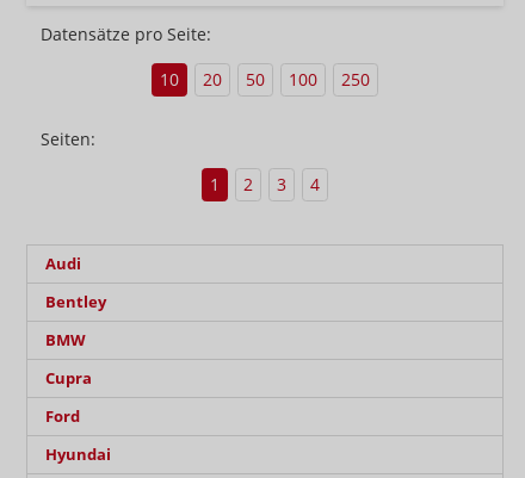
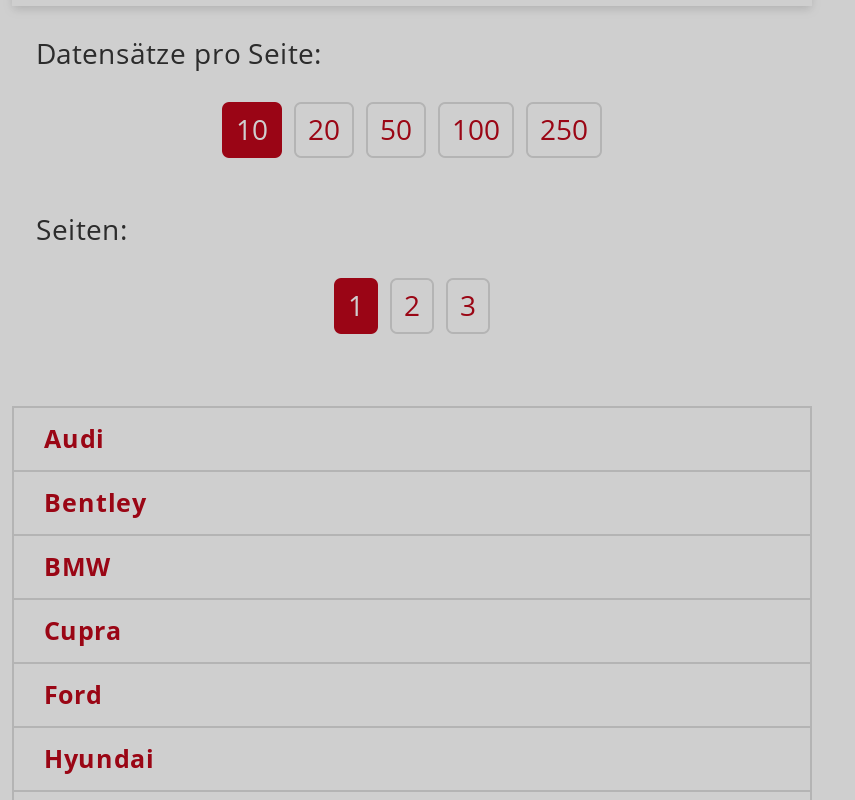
- 4
